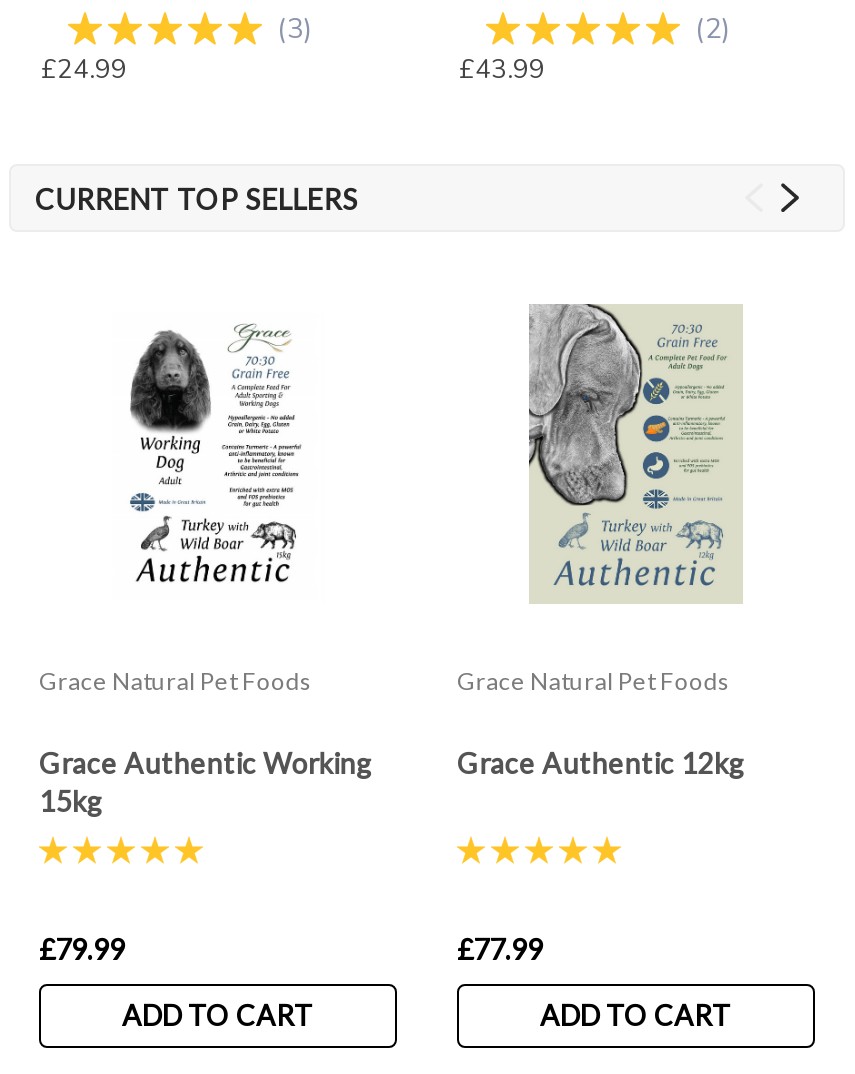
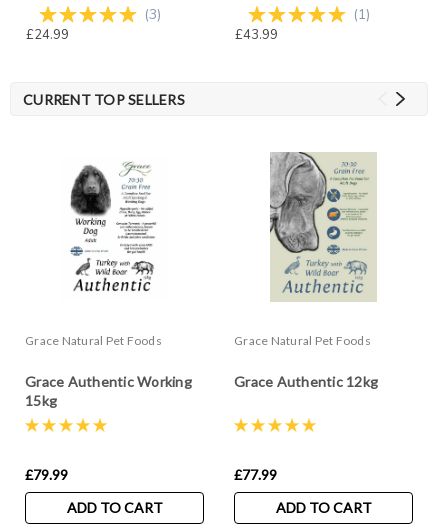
- (2)
+ (1)
